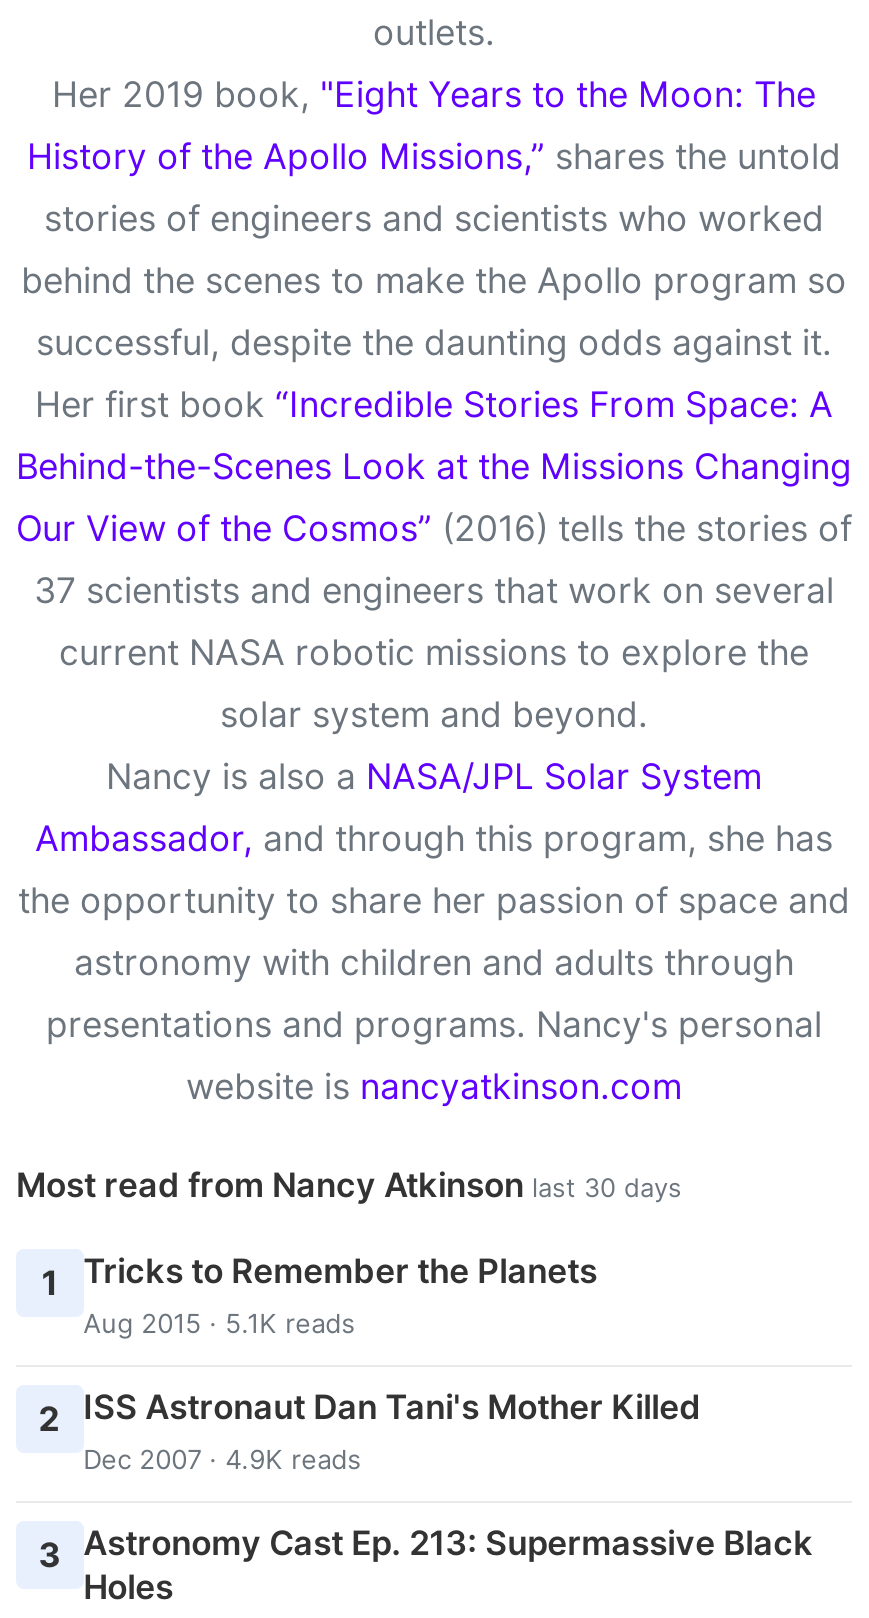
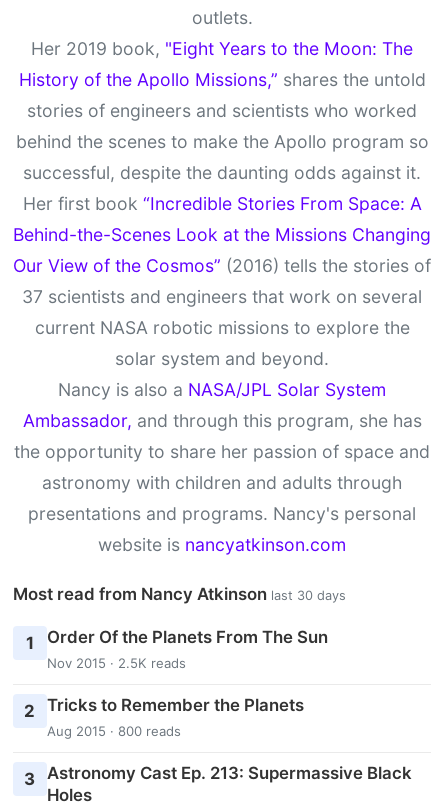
- Tricks to Remember the Planets
- Aug 2015 · 5.1K reads
+ Order Of the Planets From The Sun
+ Nov 2015 · 2.5K reads

- 2 ISS Astronaut Dan Tani's Mother Killed
- Dec 2007 · 4.9K reads
+ 2 Tricks to Remember the Planets
+ Aug 2015 · 800 reads
